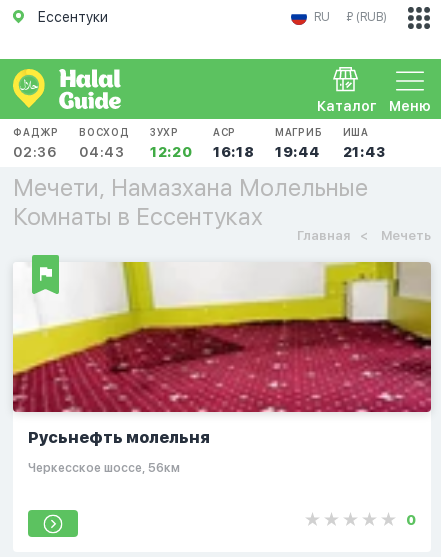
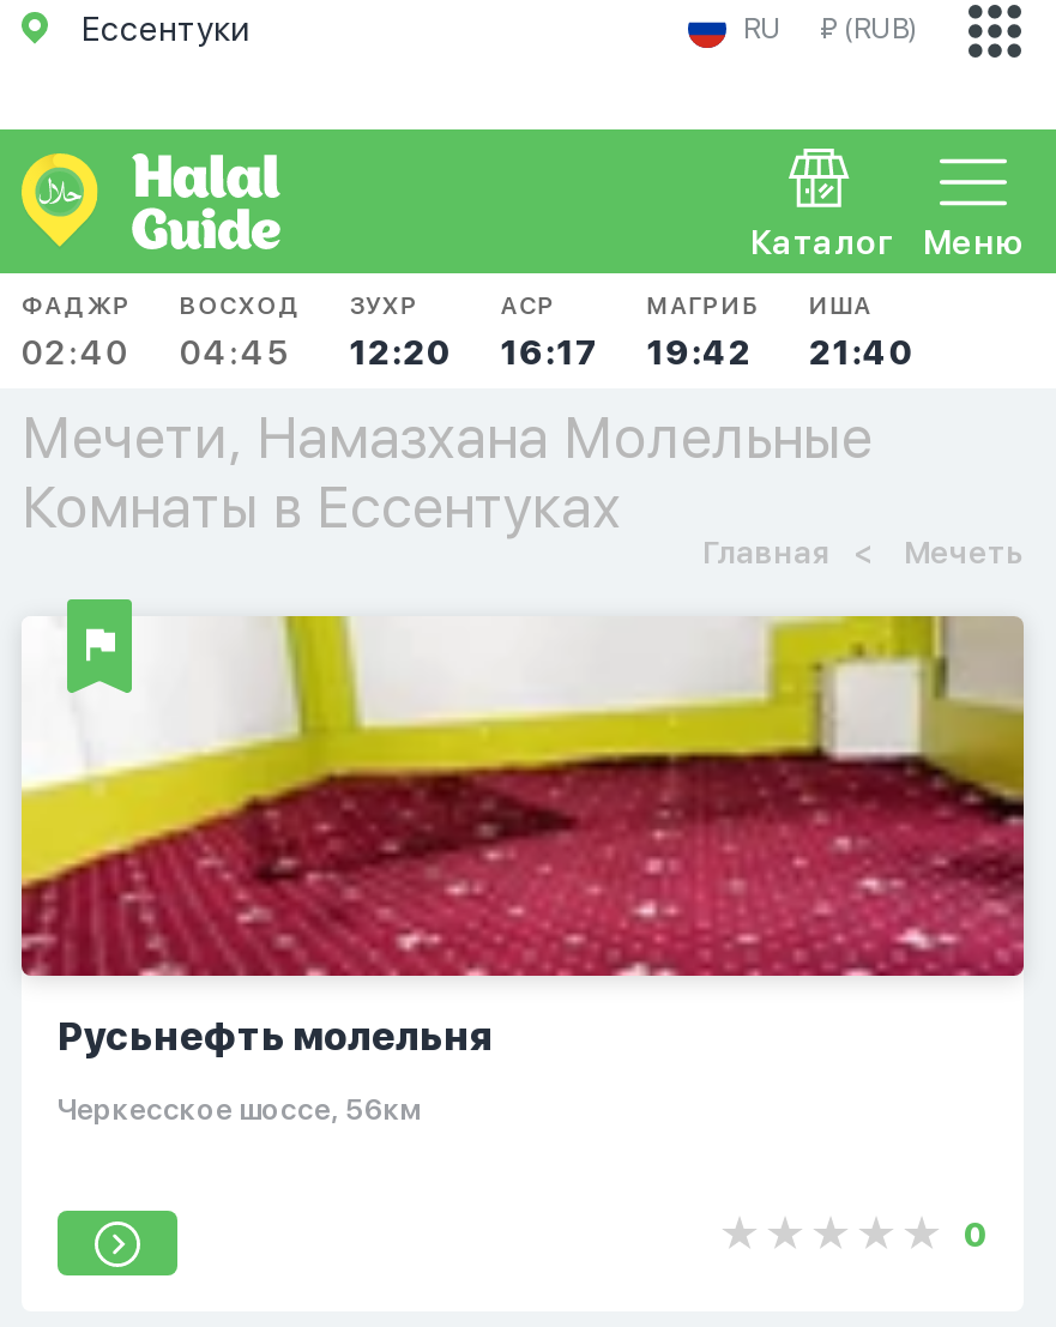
- 02:36
+ 02:40

- 04:43
+ 04:45

- 16:18
+ 16:17

- 19:44
+ 19:42

- 21:43
+ 21:40
